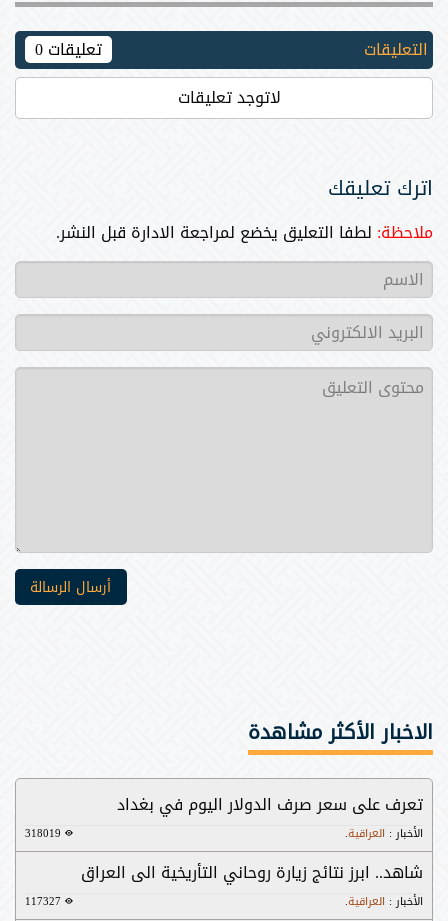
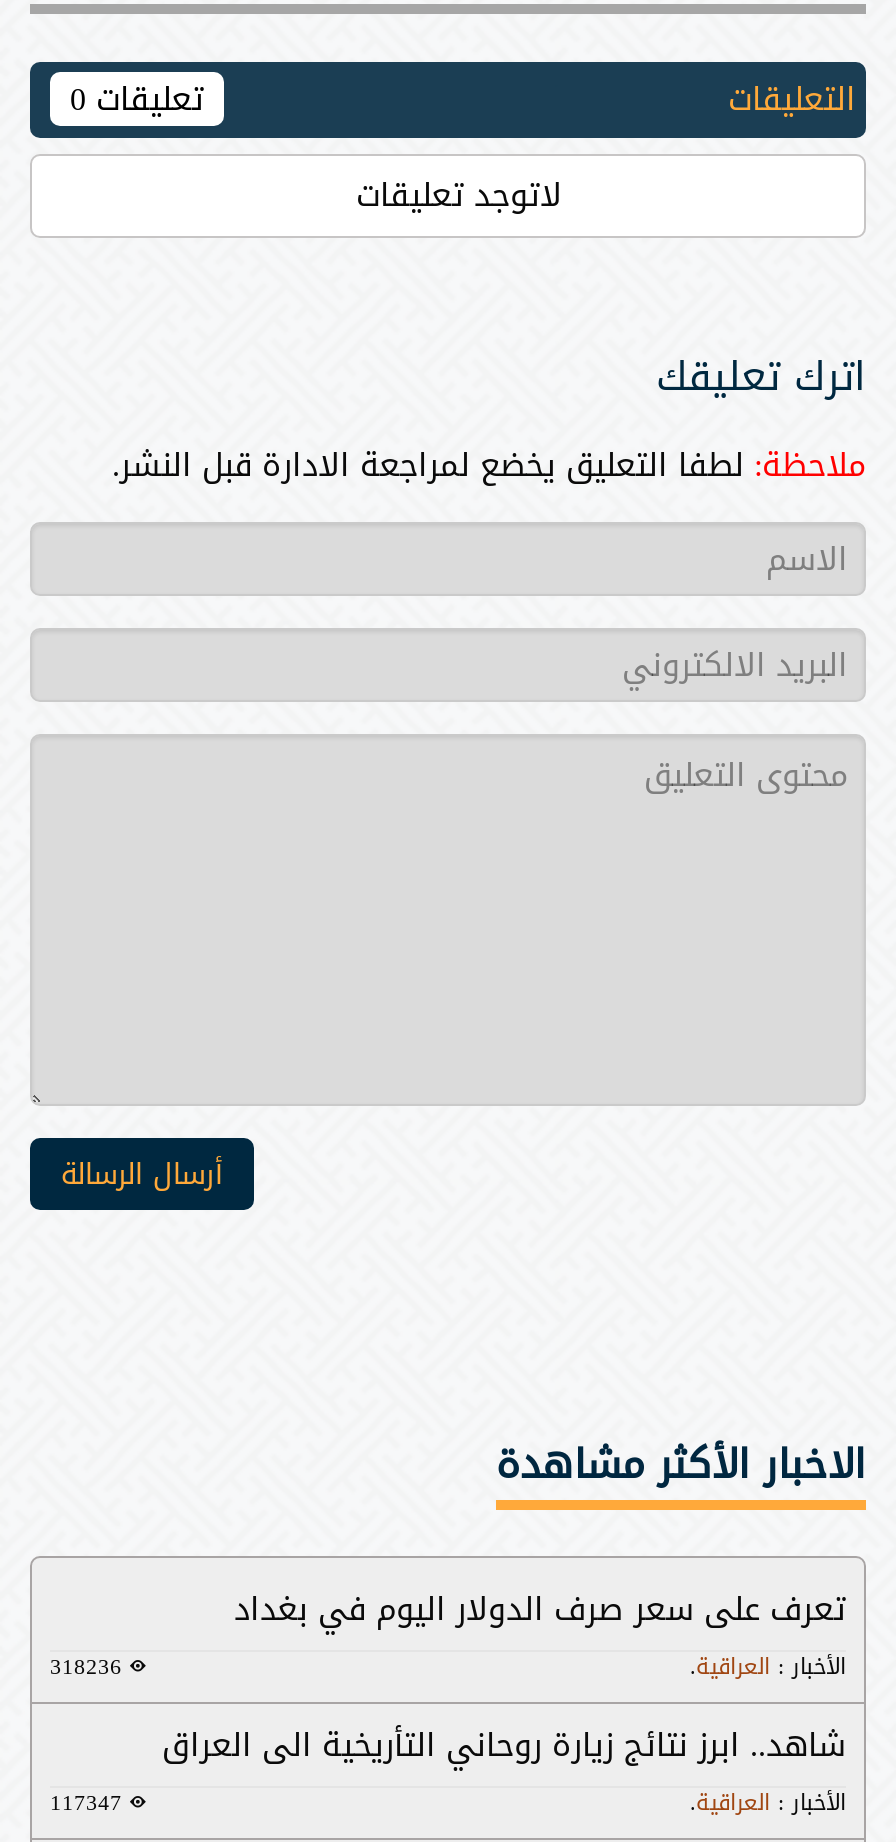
- 318019
+ 318236

- 117327
+ 117347
